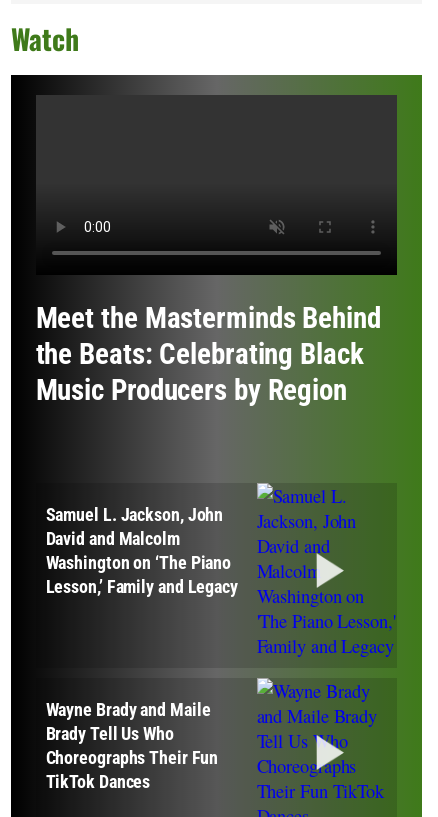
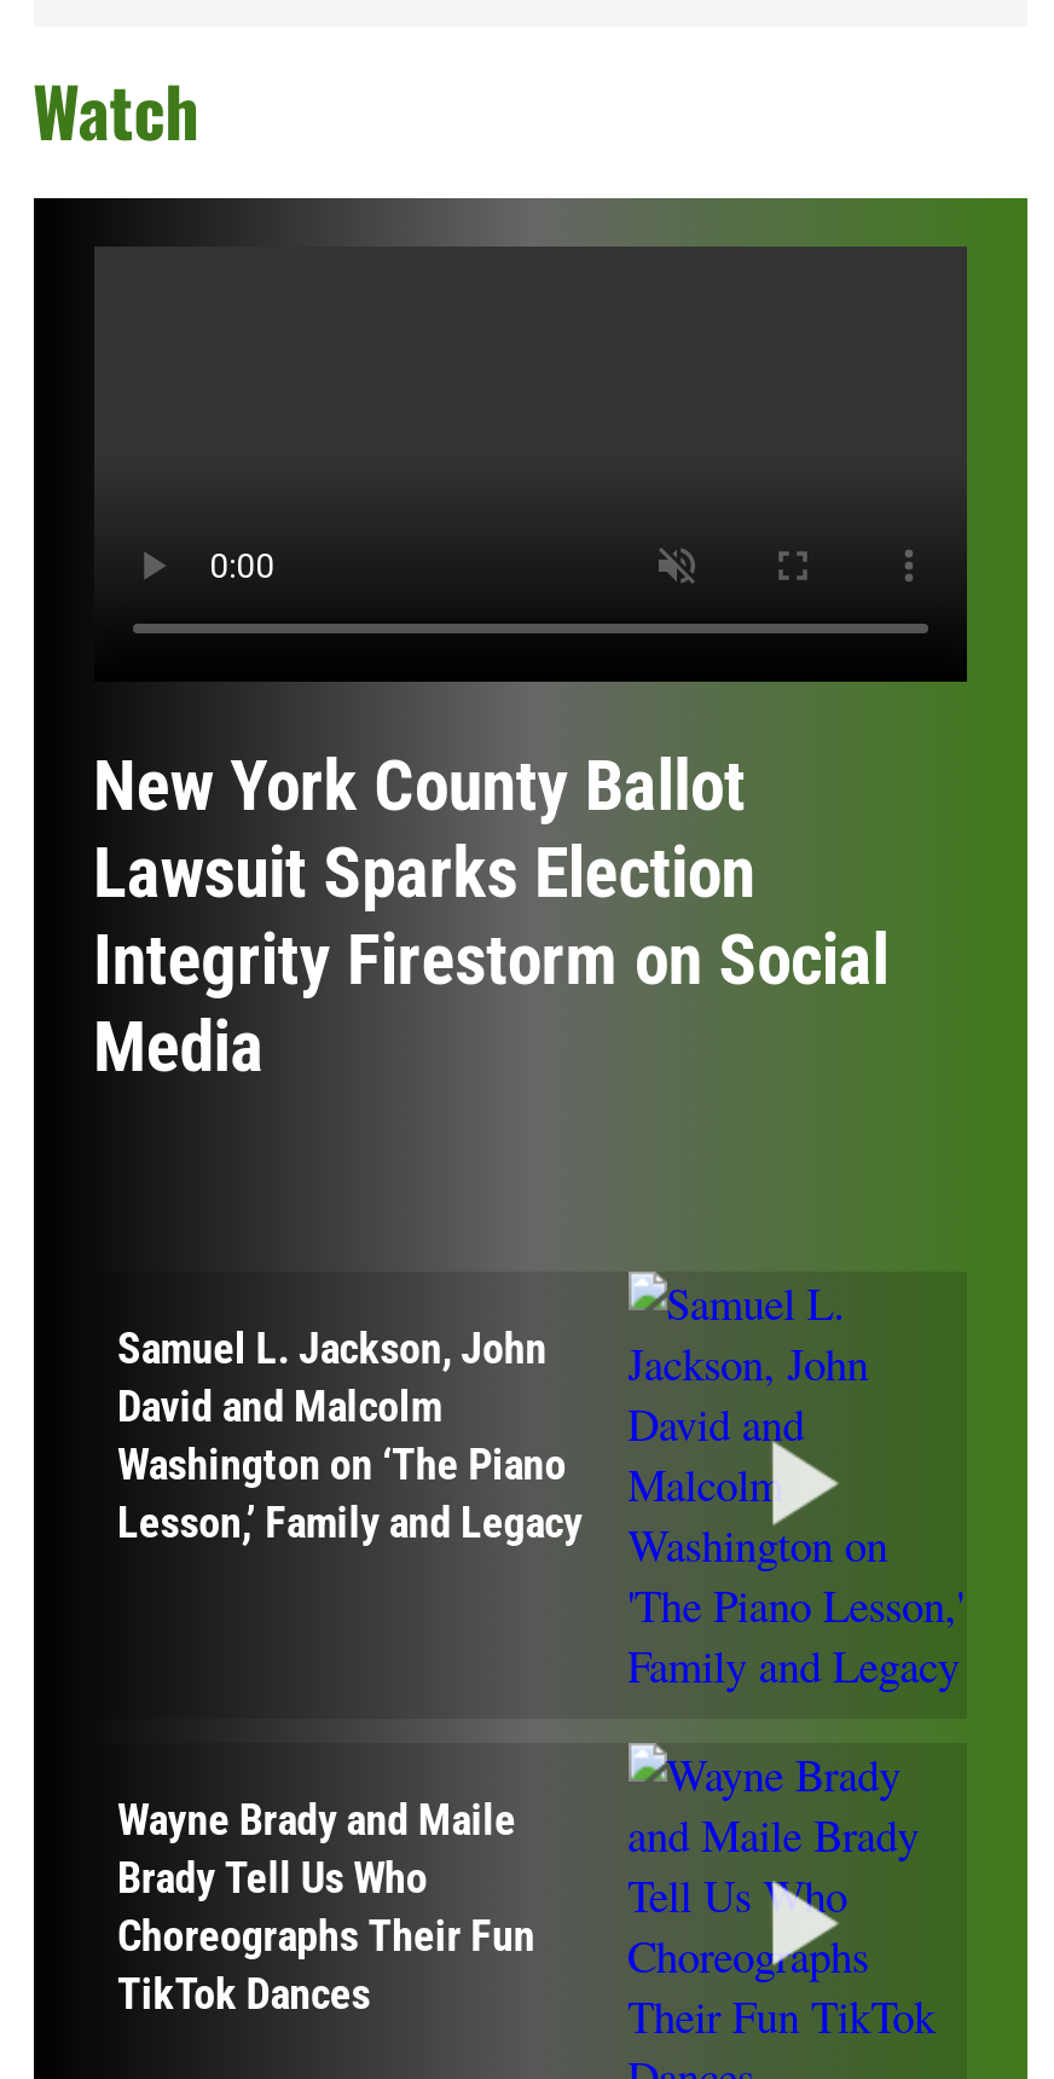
- Meet the Masterminds Behind
- the Beats: Celebrating Black
- Music Producers by Region
+ New York County Ballot
+ Lawsuit Sparks Election
+ Integrity Firestorm on Social
+ Media
